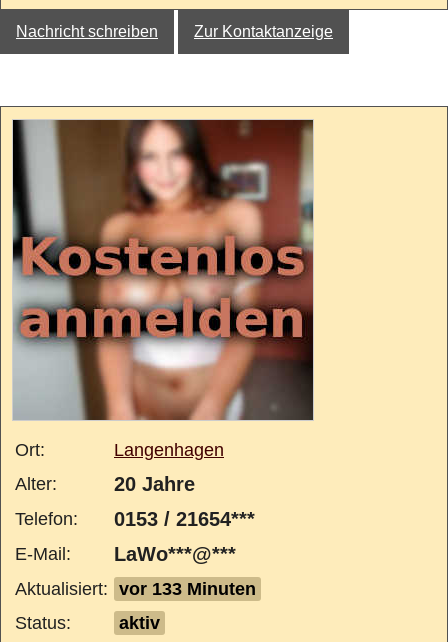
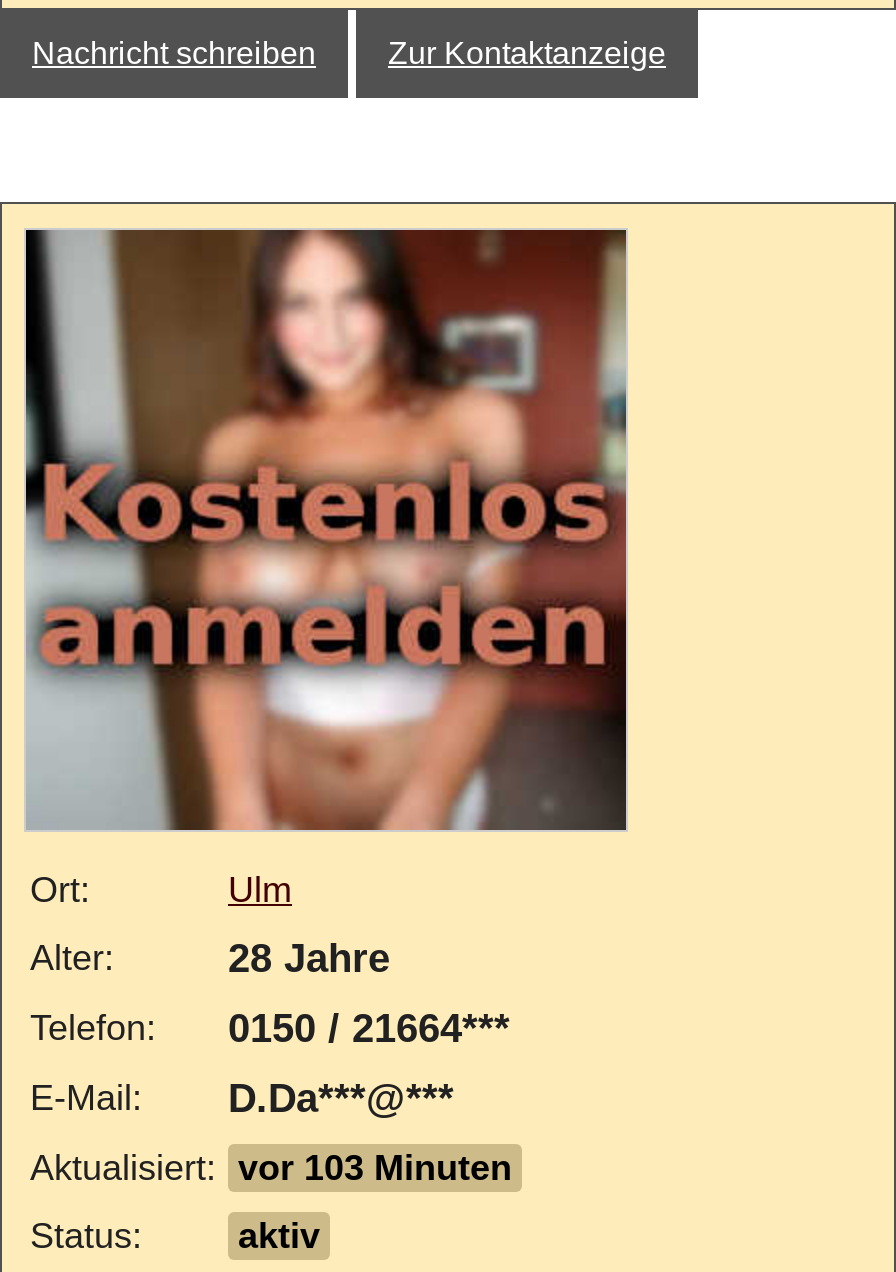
- Langenhagen
+ Ulm

- 20 Jahre
+ 28 Jahre

- Telefon: 0153 / 21654***
+ Telefon: 0150 / 21664***

- LaWo***@***
+ D.Da***@***

- Aktualisiert: vor 133 Minuten
+ Aktualisiert: vor 103 Minuten
